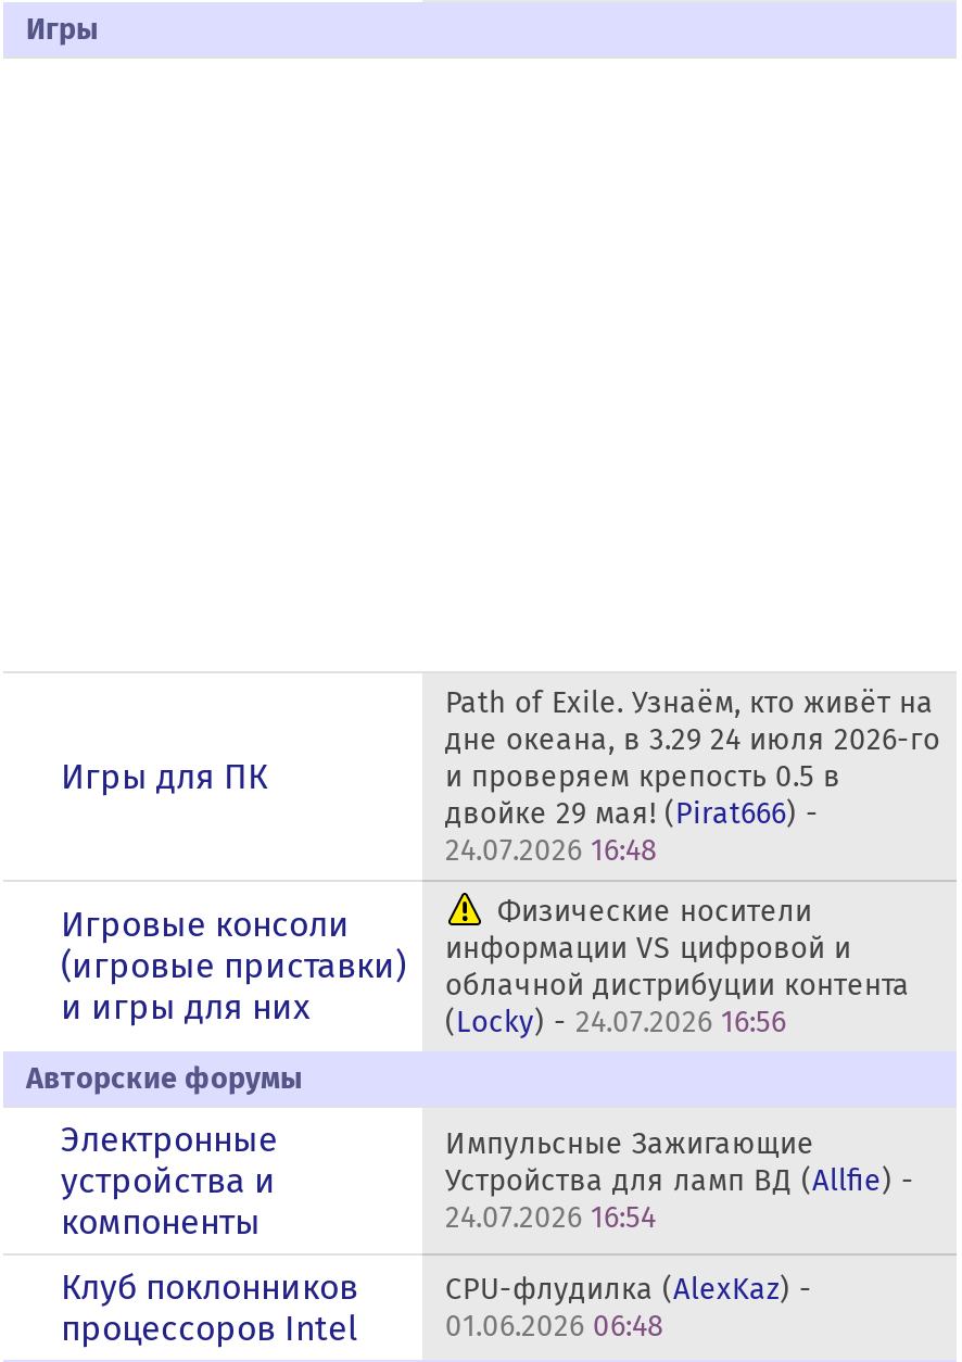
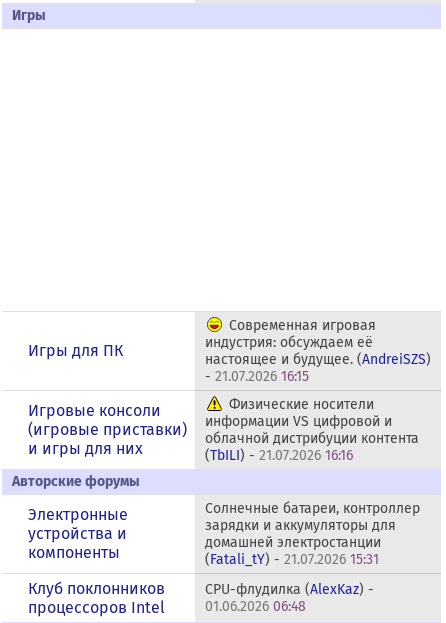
- Path of Exile. Узнаём, кто живёт на
- дне океана, в 3.29 24 июля 2026-го
- и проверяем крепость 0.5 в
- двойке 29 мая! (Pirat666) -
- 24.07.2026 16:48
+ Современная игровая
+ индустрия: обсуждаем её
+ настоящее и будущее. (AndreiSZS)
+ - 21.07.2026 16:15

- (Locky) - 24.07.2026 16:56
+ (TbILI) - 21.07.2026 16:16

- Импульсные Зажигающие
- Устройства для ламп ВД (Allfie) -
- 24.07.2026 16:54
+ Солнечные батареи, контроллер
+ зарядки и аккумуляторы для
+ домашней электростанции
+ (Fatali_tY) - 21.07.2026 15:31
